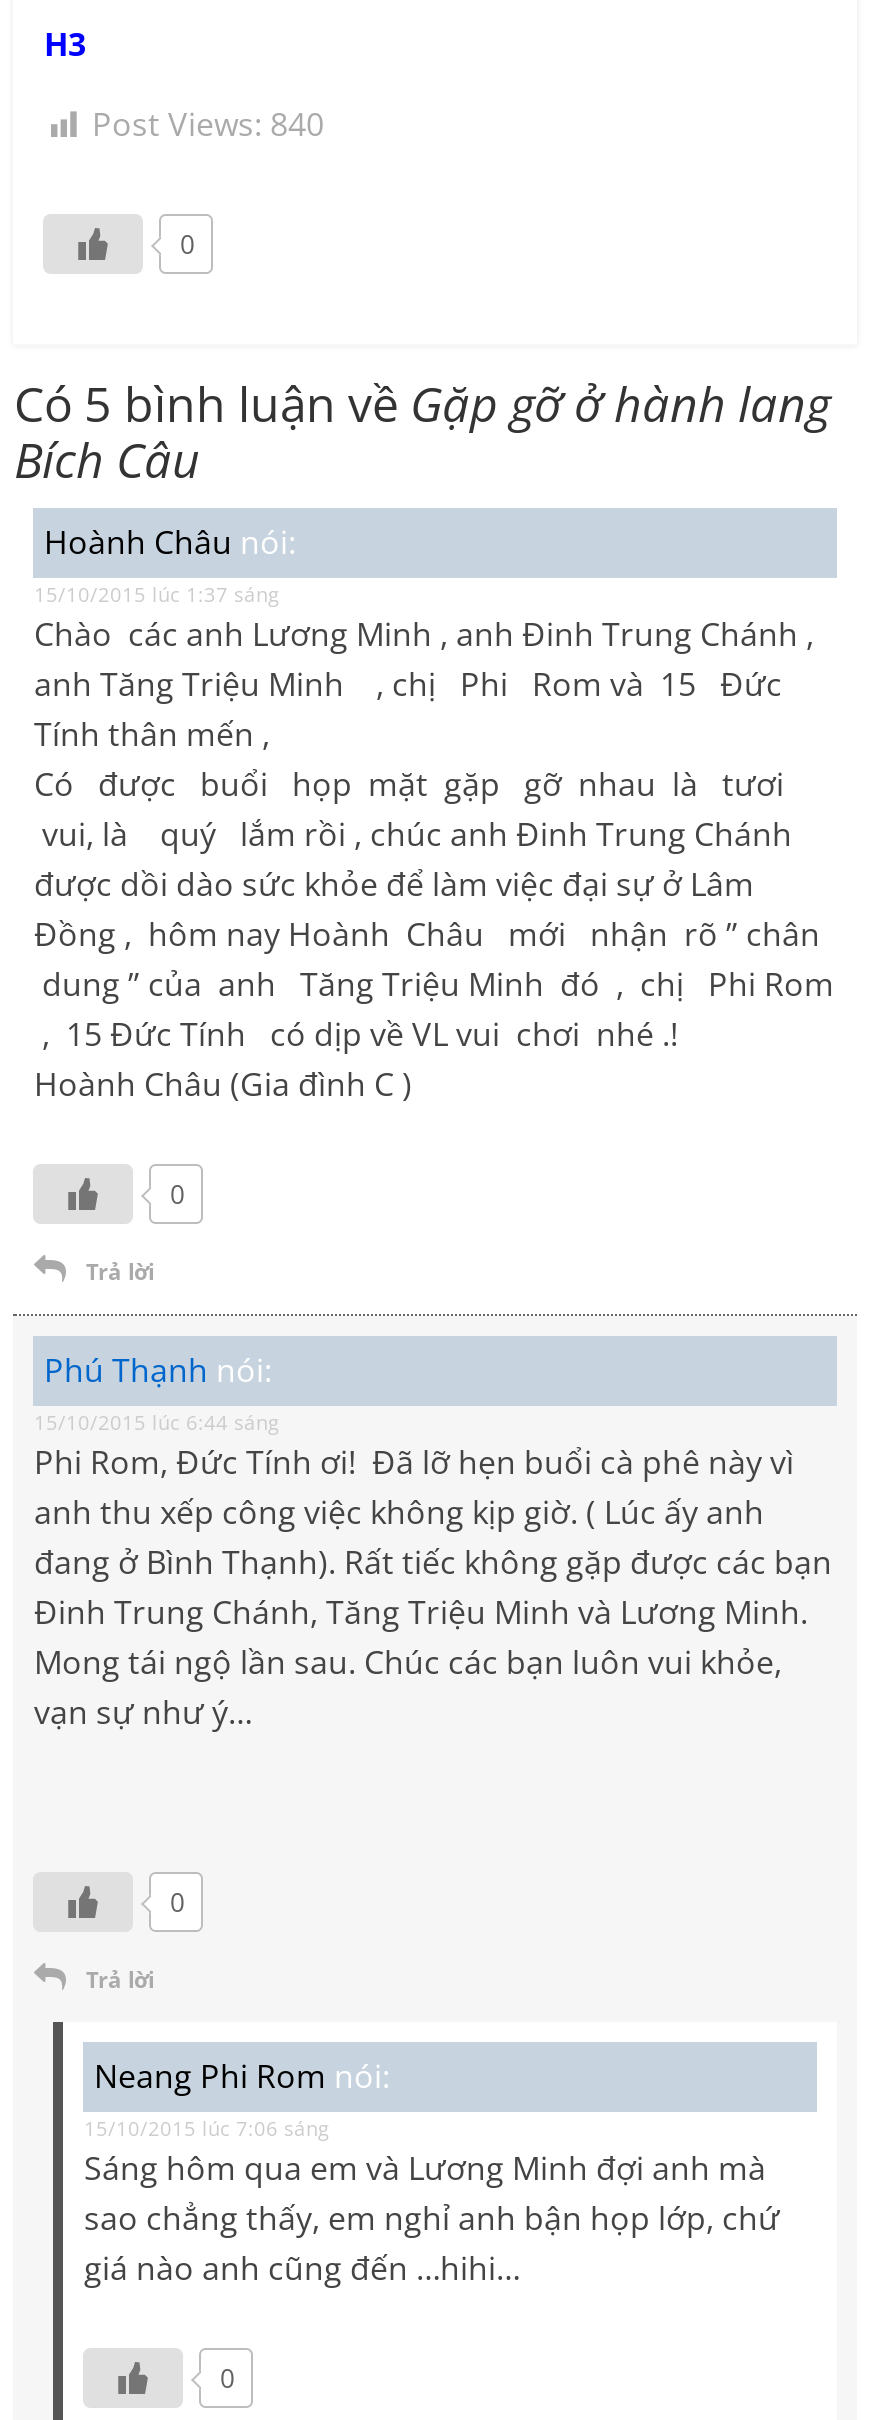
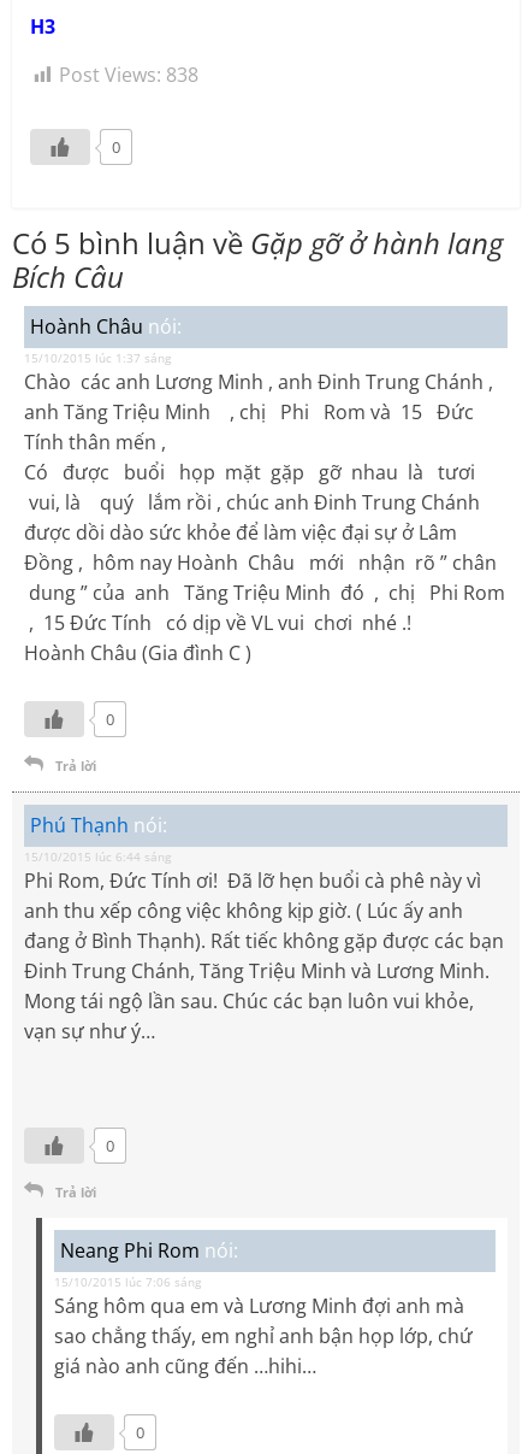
- Post Views: 840
+ Post Views: 838
